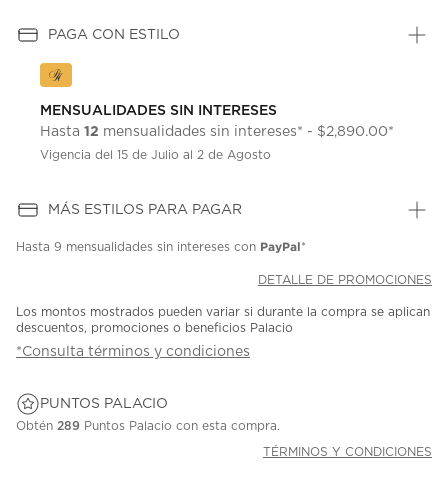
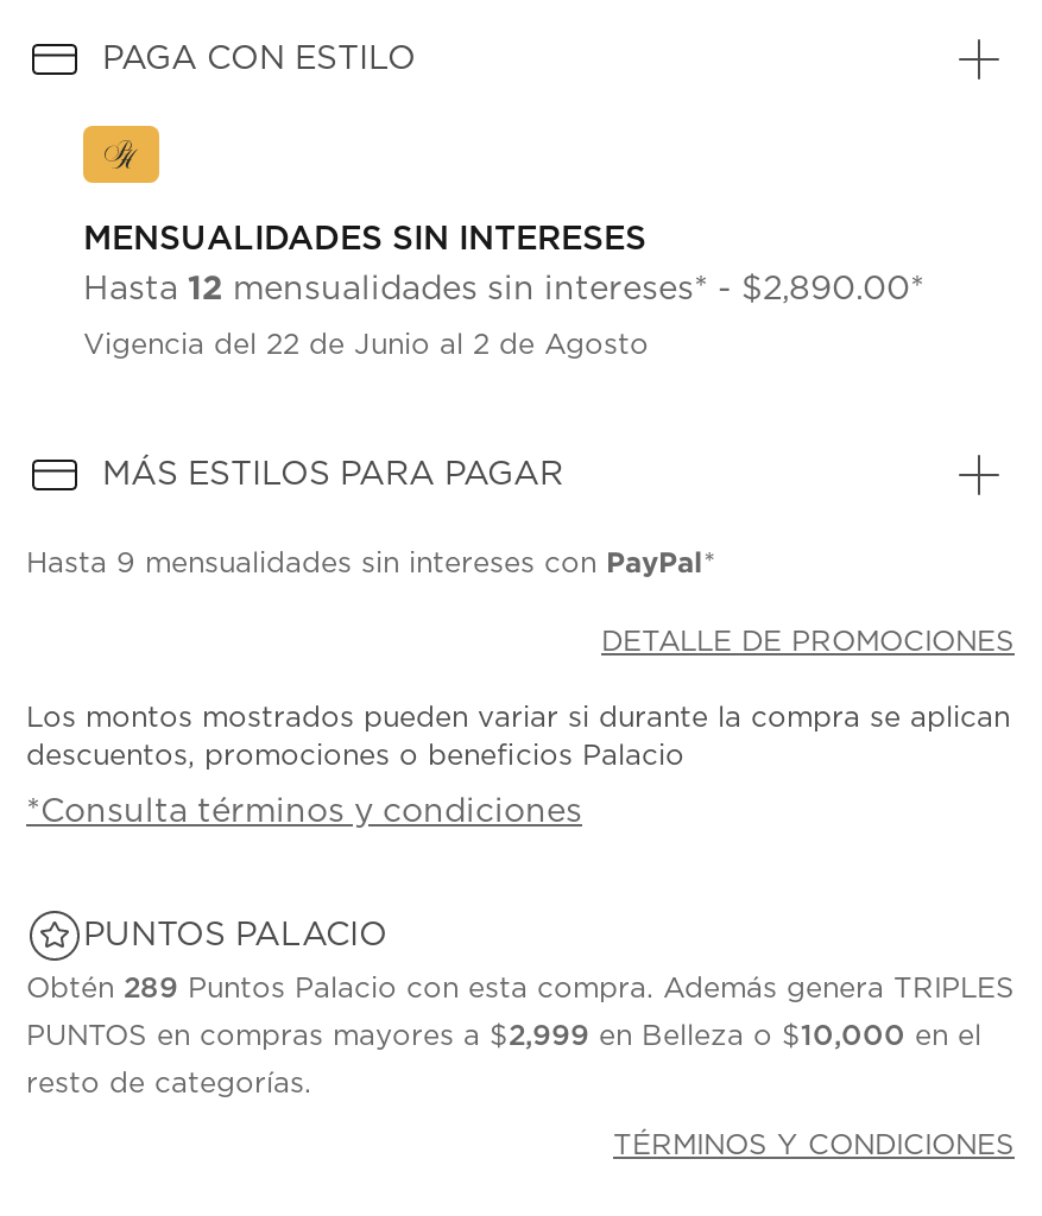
- Vigencia del 15 de Julio al 2 de Agosto
+ Vigencia del 22 de Junio al 2 de Agosto

- Obtén 289 Puntos Palacio con esta compra.
+ Obtén 289 Puntos Palacio con esta compra. Además genera TRIPLES
+ PUNTOS en compras mayores a $2,999 en Belleza o $10,000 en el
+ resto de categorías.
